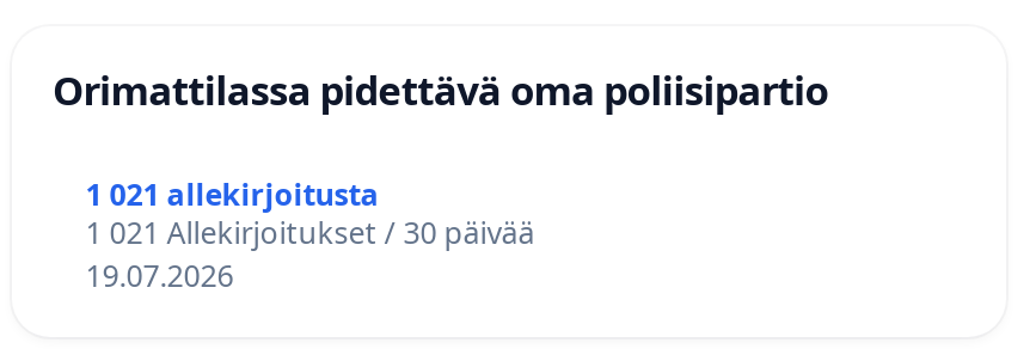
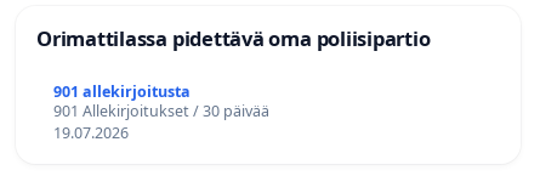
- 1 021 allekirjoitusta
+ 901 allekirjoitusta

- 1 021 Allekirjoitukset / 30 päivää
+ 901 Allekirjoitukset / 30 päivää
